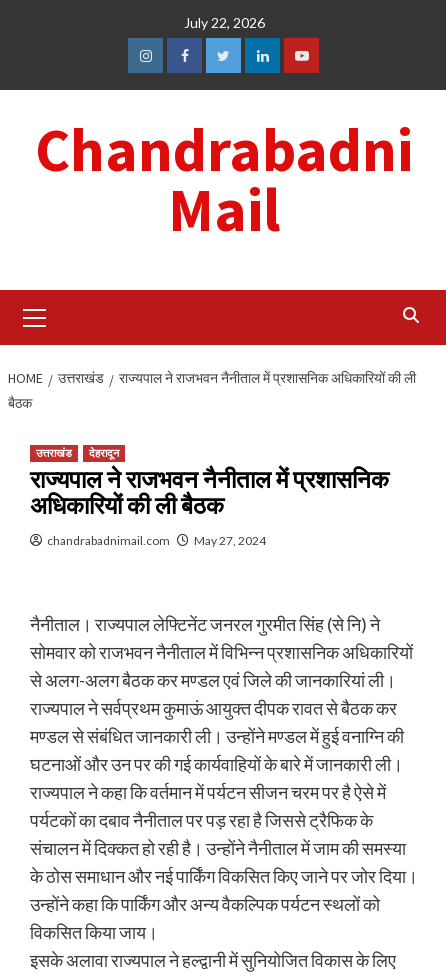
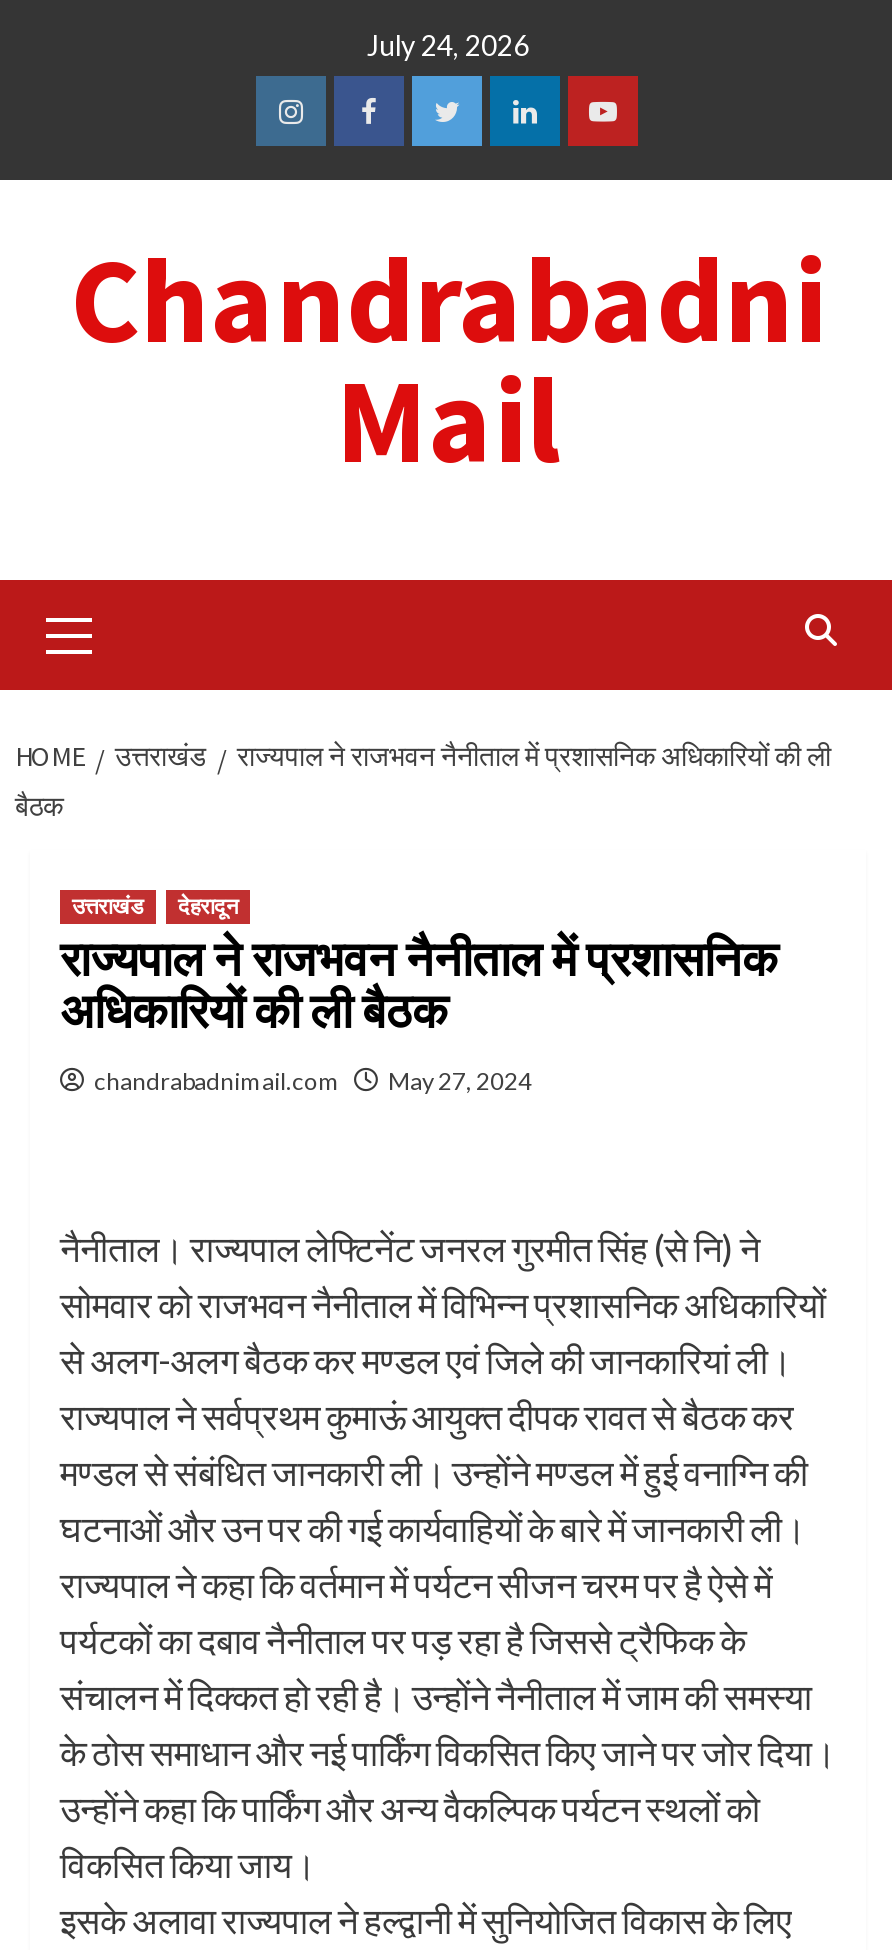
- July 22, 2026
+ July 24, 2026
